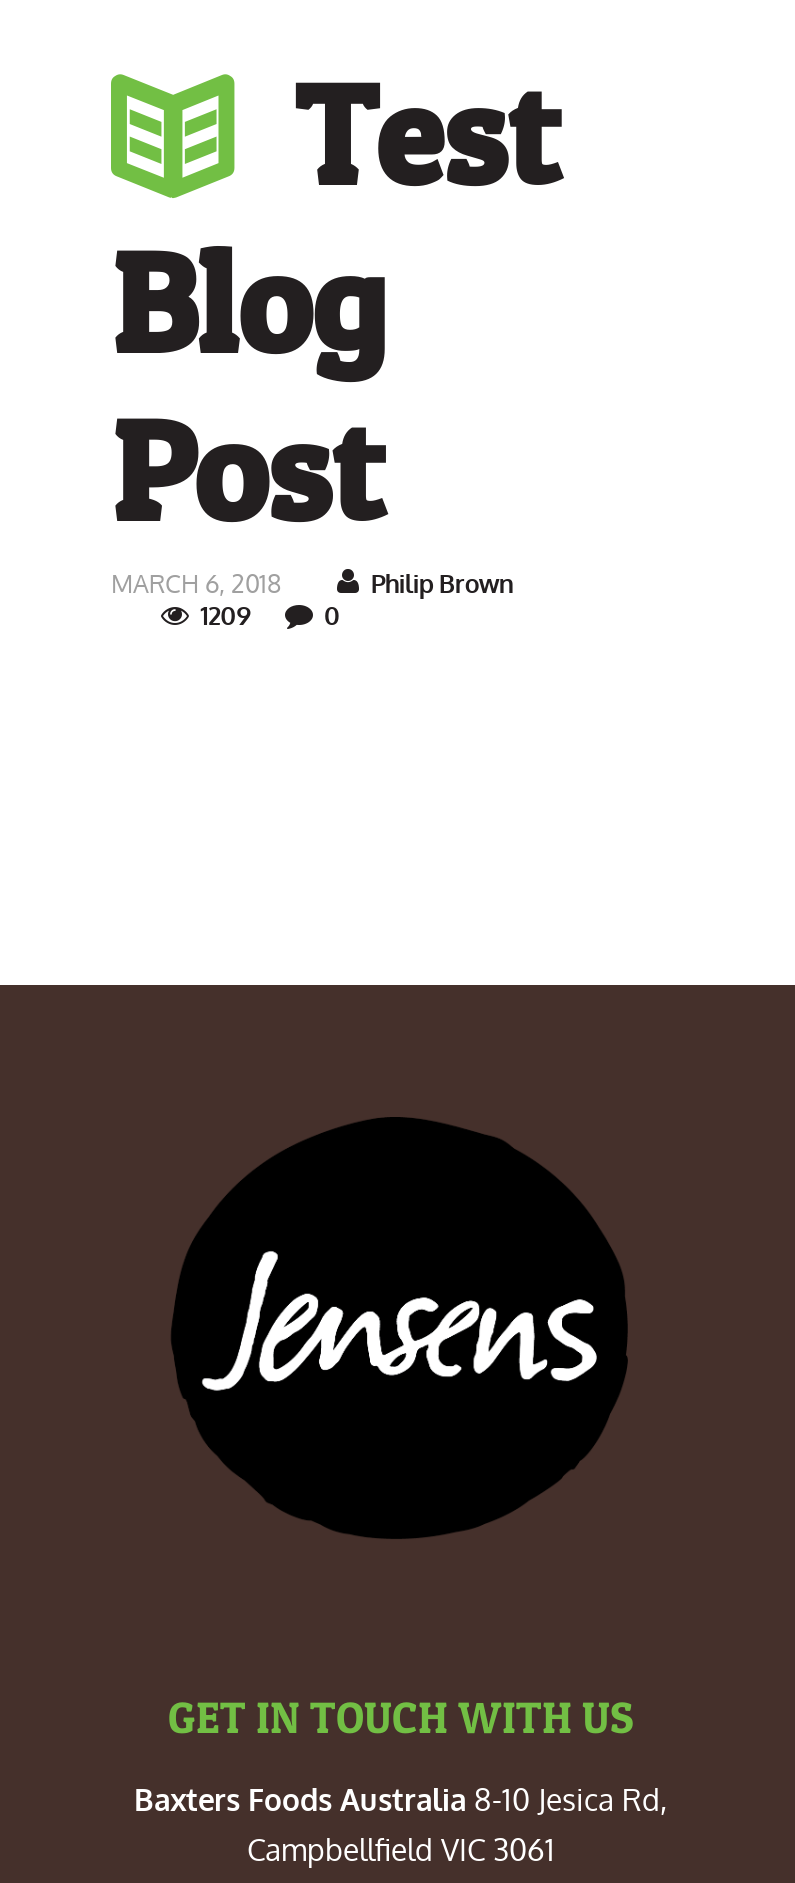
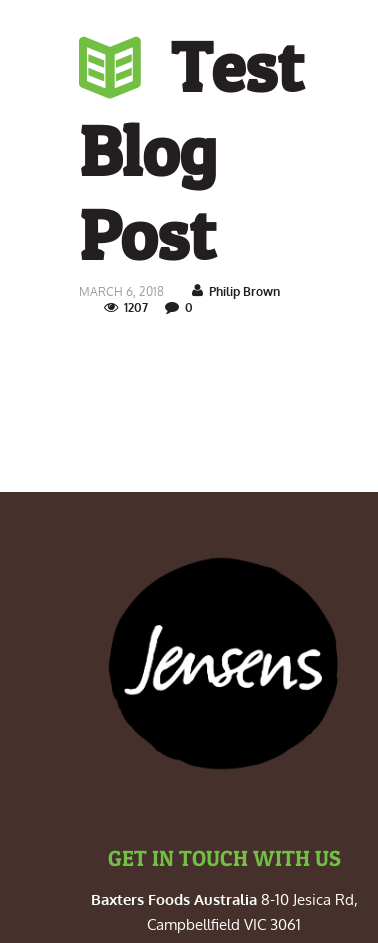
- 1209
+ 1207
